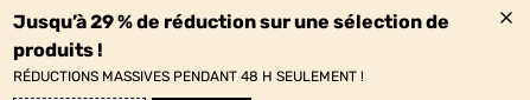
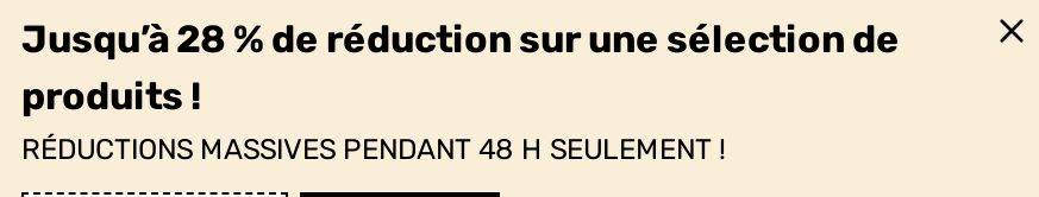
- Jusqu’à 29 % de réduction sur une sélection de
+ Jusqu’à 28 % de réduction sur une sélection de
